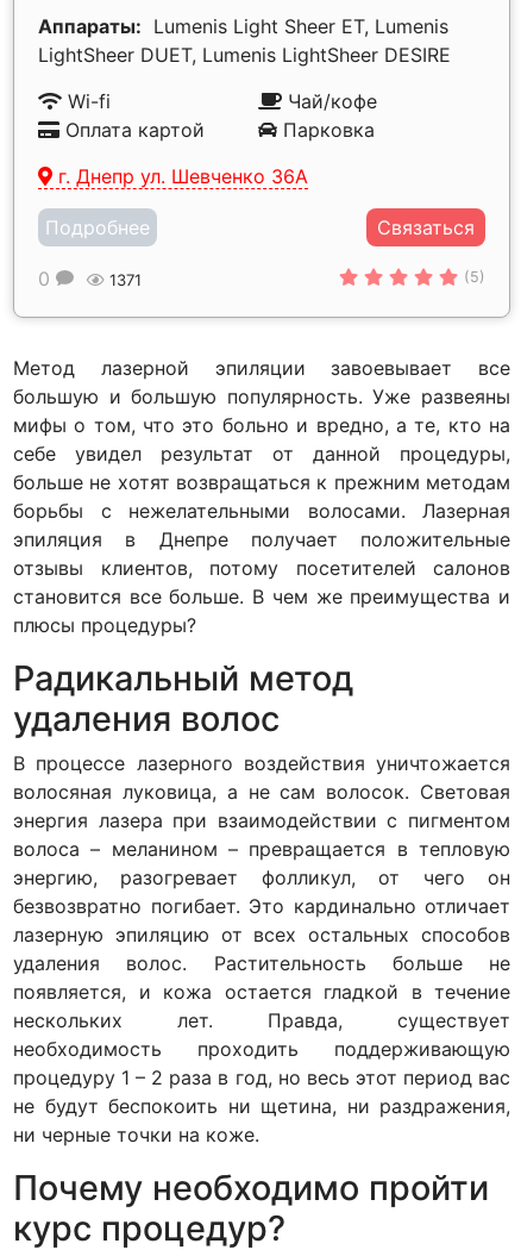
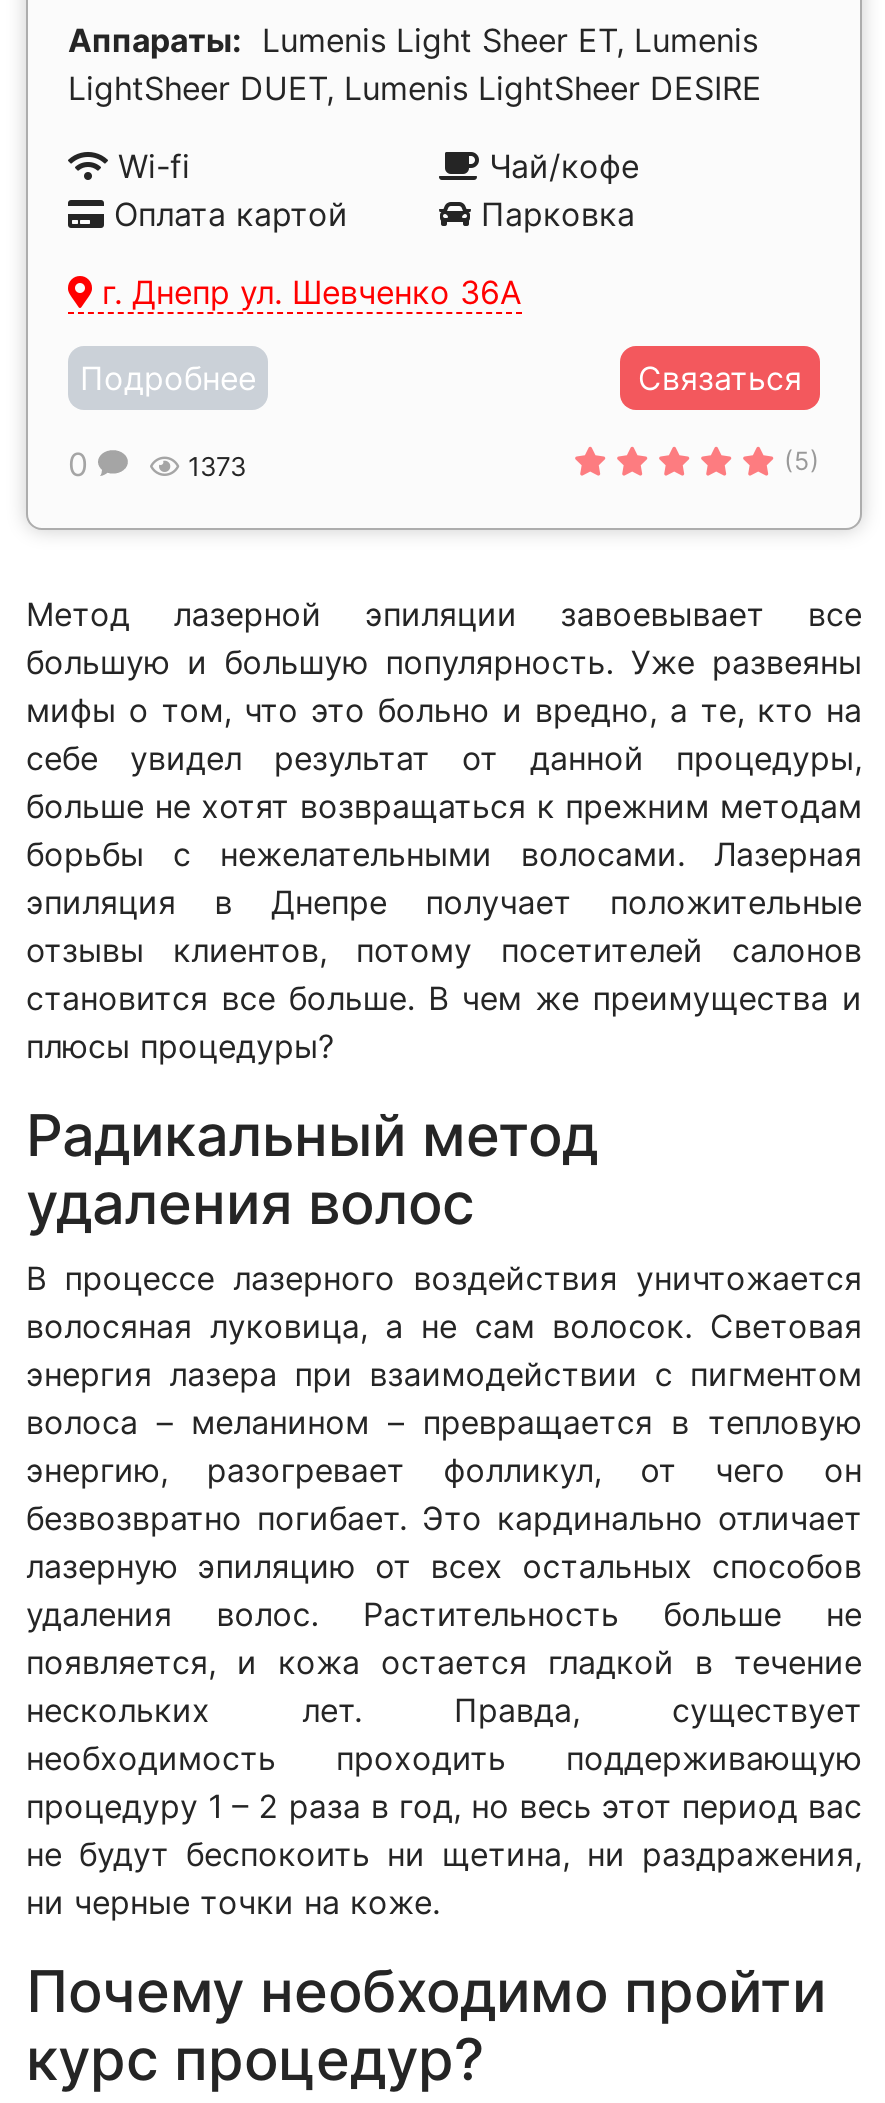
- 1371
+ 1373
